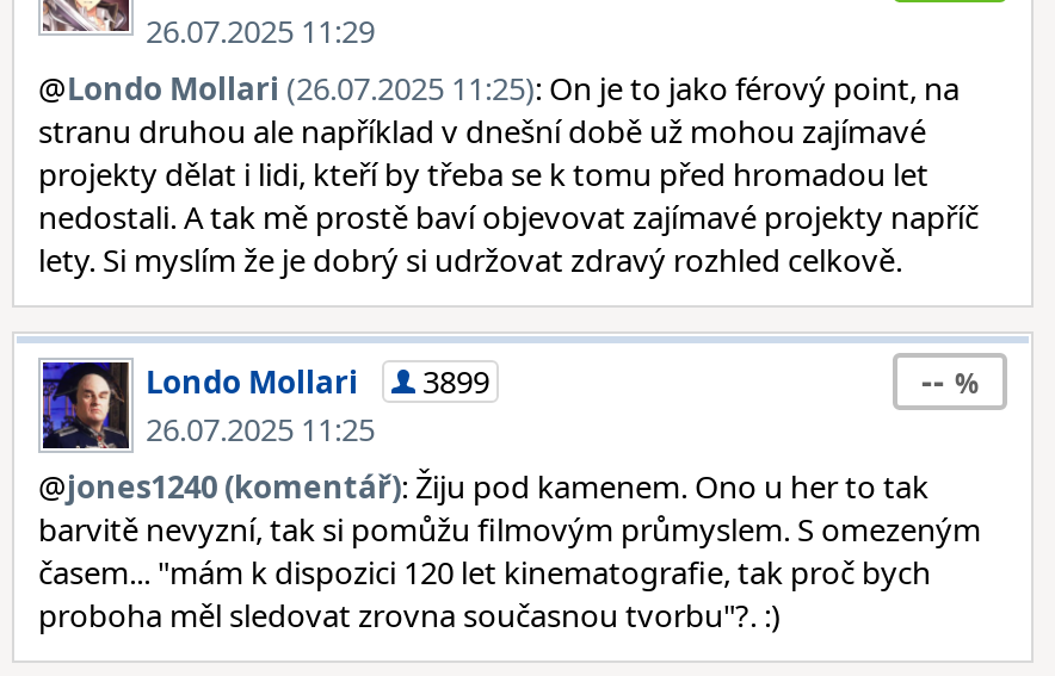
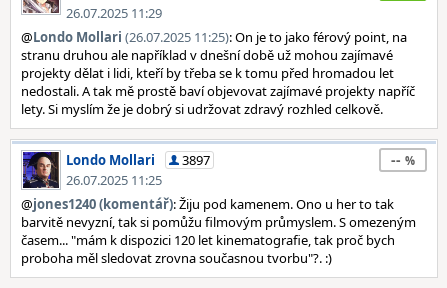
- Londo Mollari 3899
+ Londo Mollari 3897
